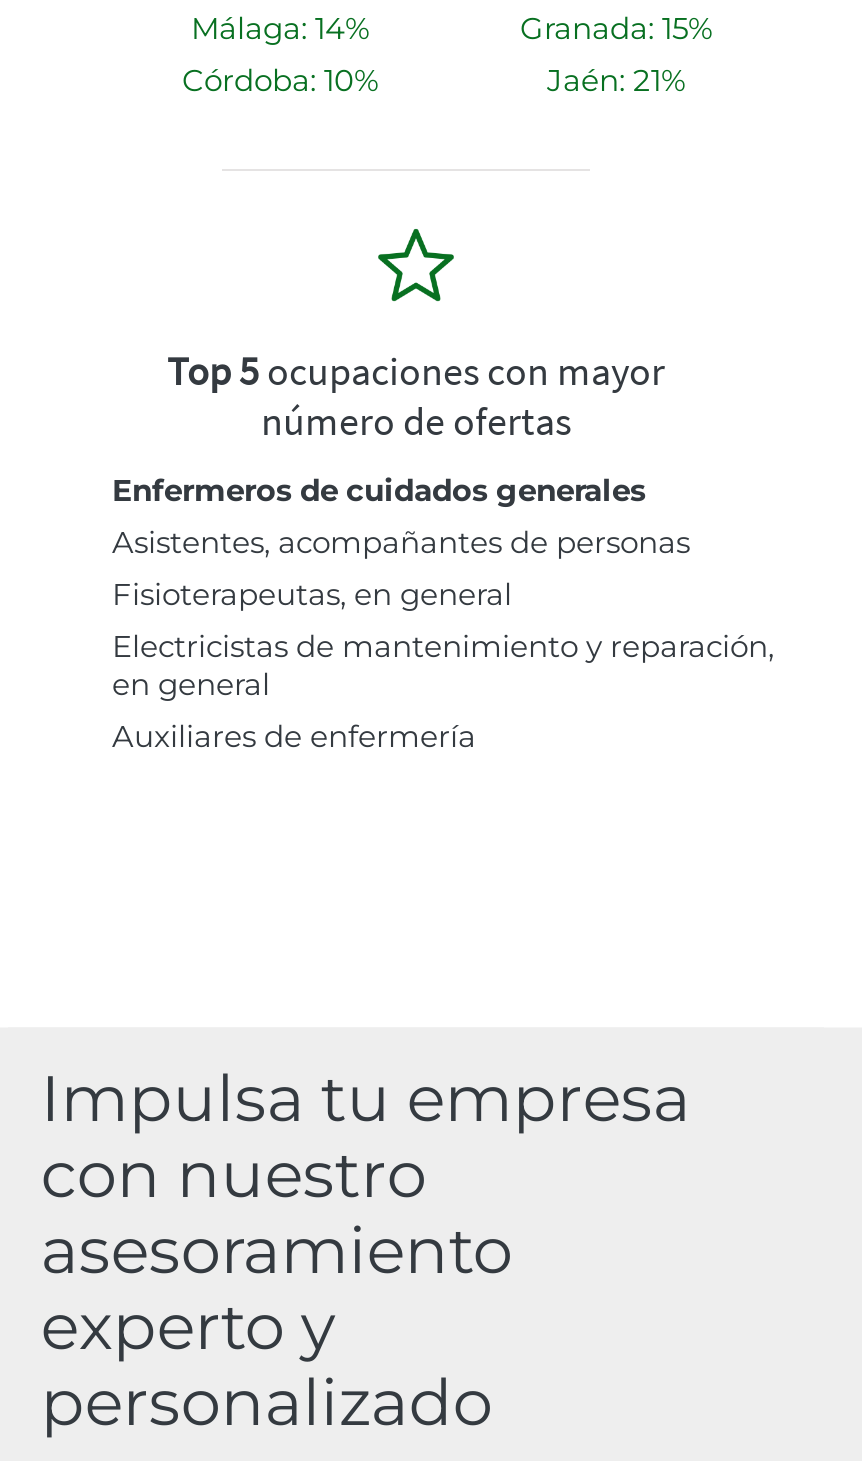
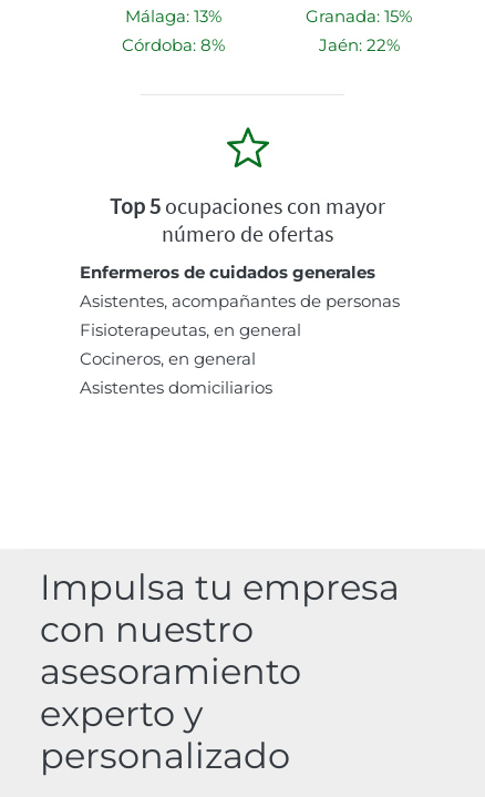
- Málaga: 14%
+ Málaga: 13%

- Córdoba: 10%
+ Córdoba: 8%

- Jaén: 21%
+ Jaén: 22%

- Electricistas de mantenimiento y reparación,
- en general
- Auxiliares de enfermería
+ Cocineros, en general
+ Asistentes domiciliarios
